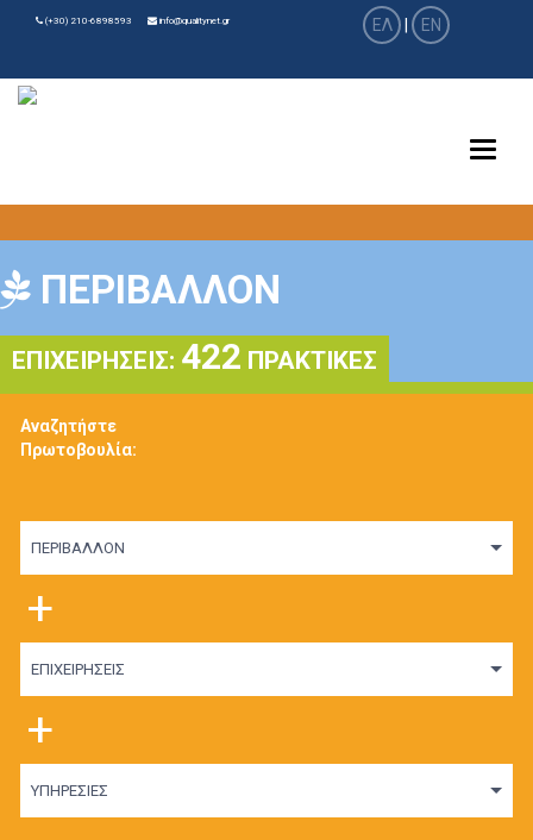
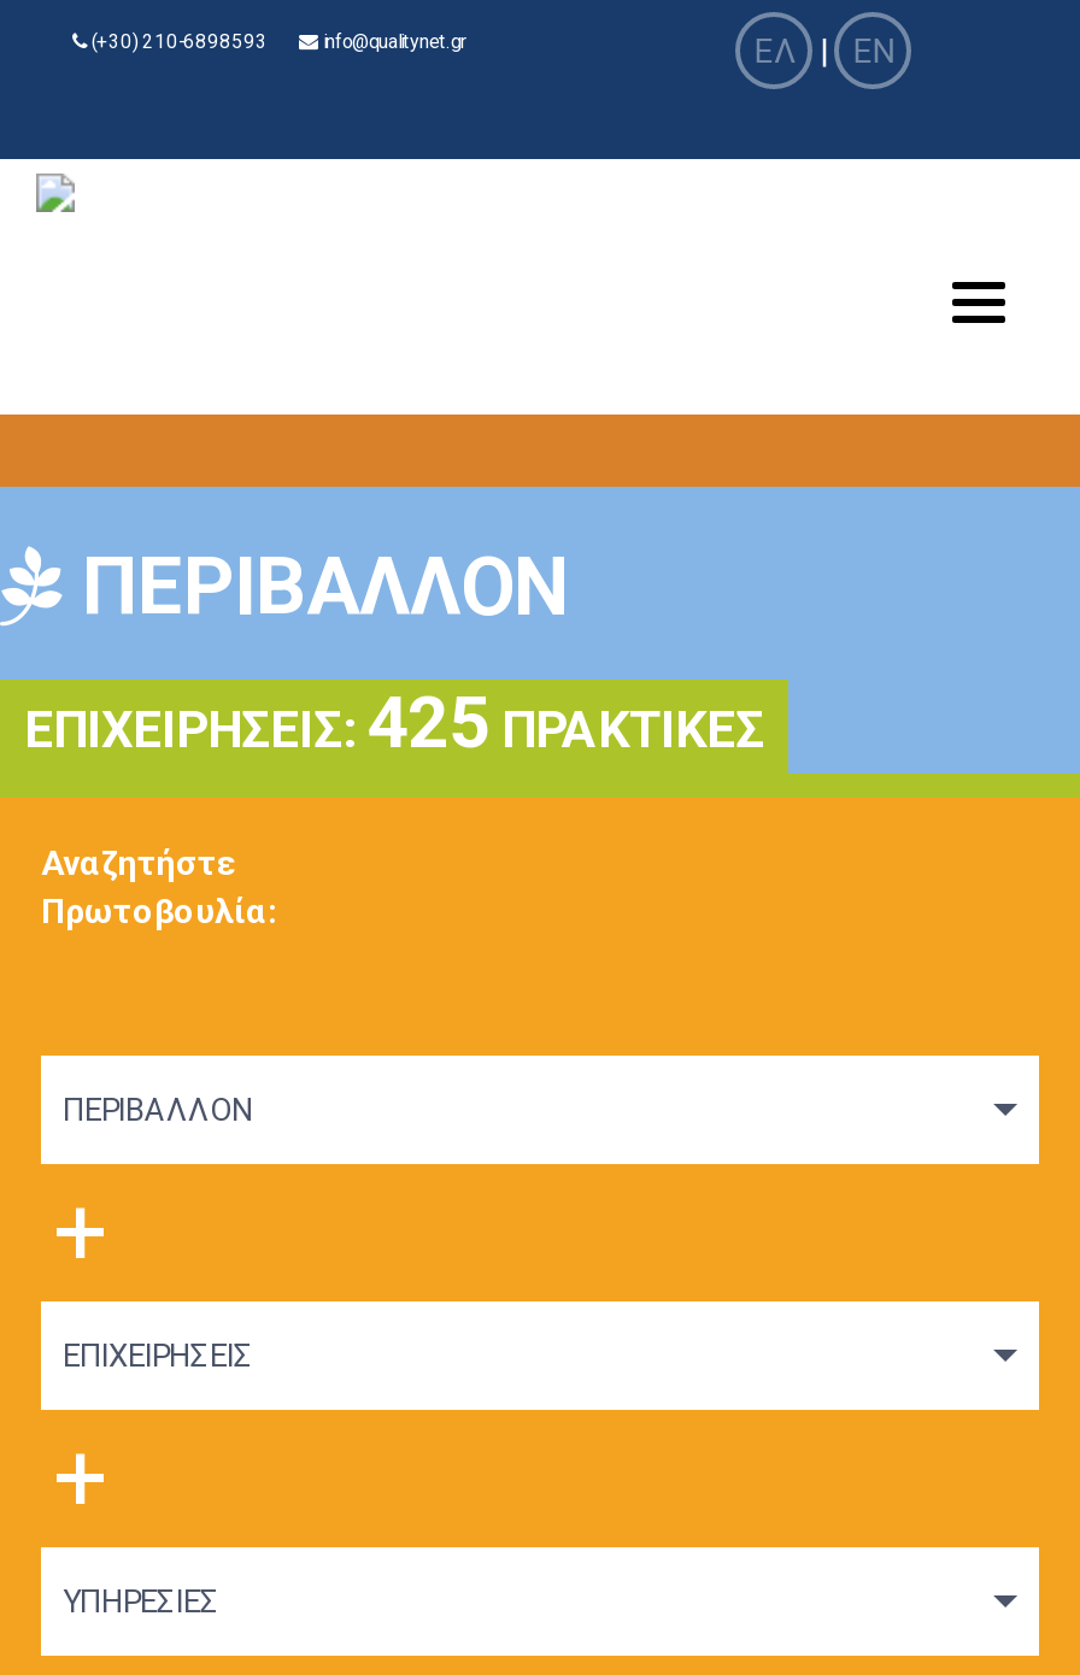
- ΕΠΙΧΕΙΡΗΣΕΙΣ: 422 ΠΡΑΚΤΙΚΕΣ
+ ΕΠΙΧΕΙΡΗΣΕΙΣ: 425 ΠΡΑΚΤΙΚΕΣ
